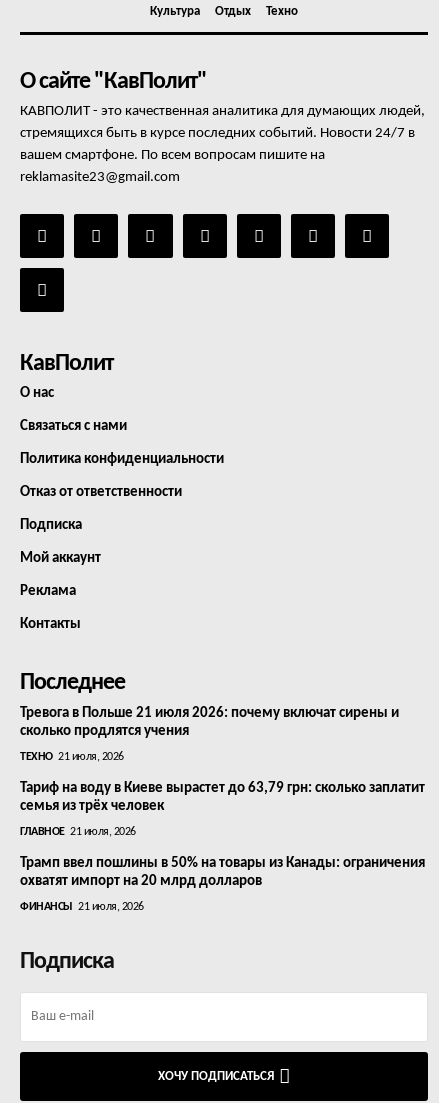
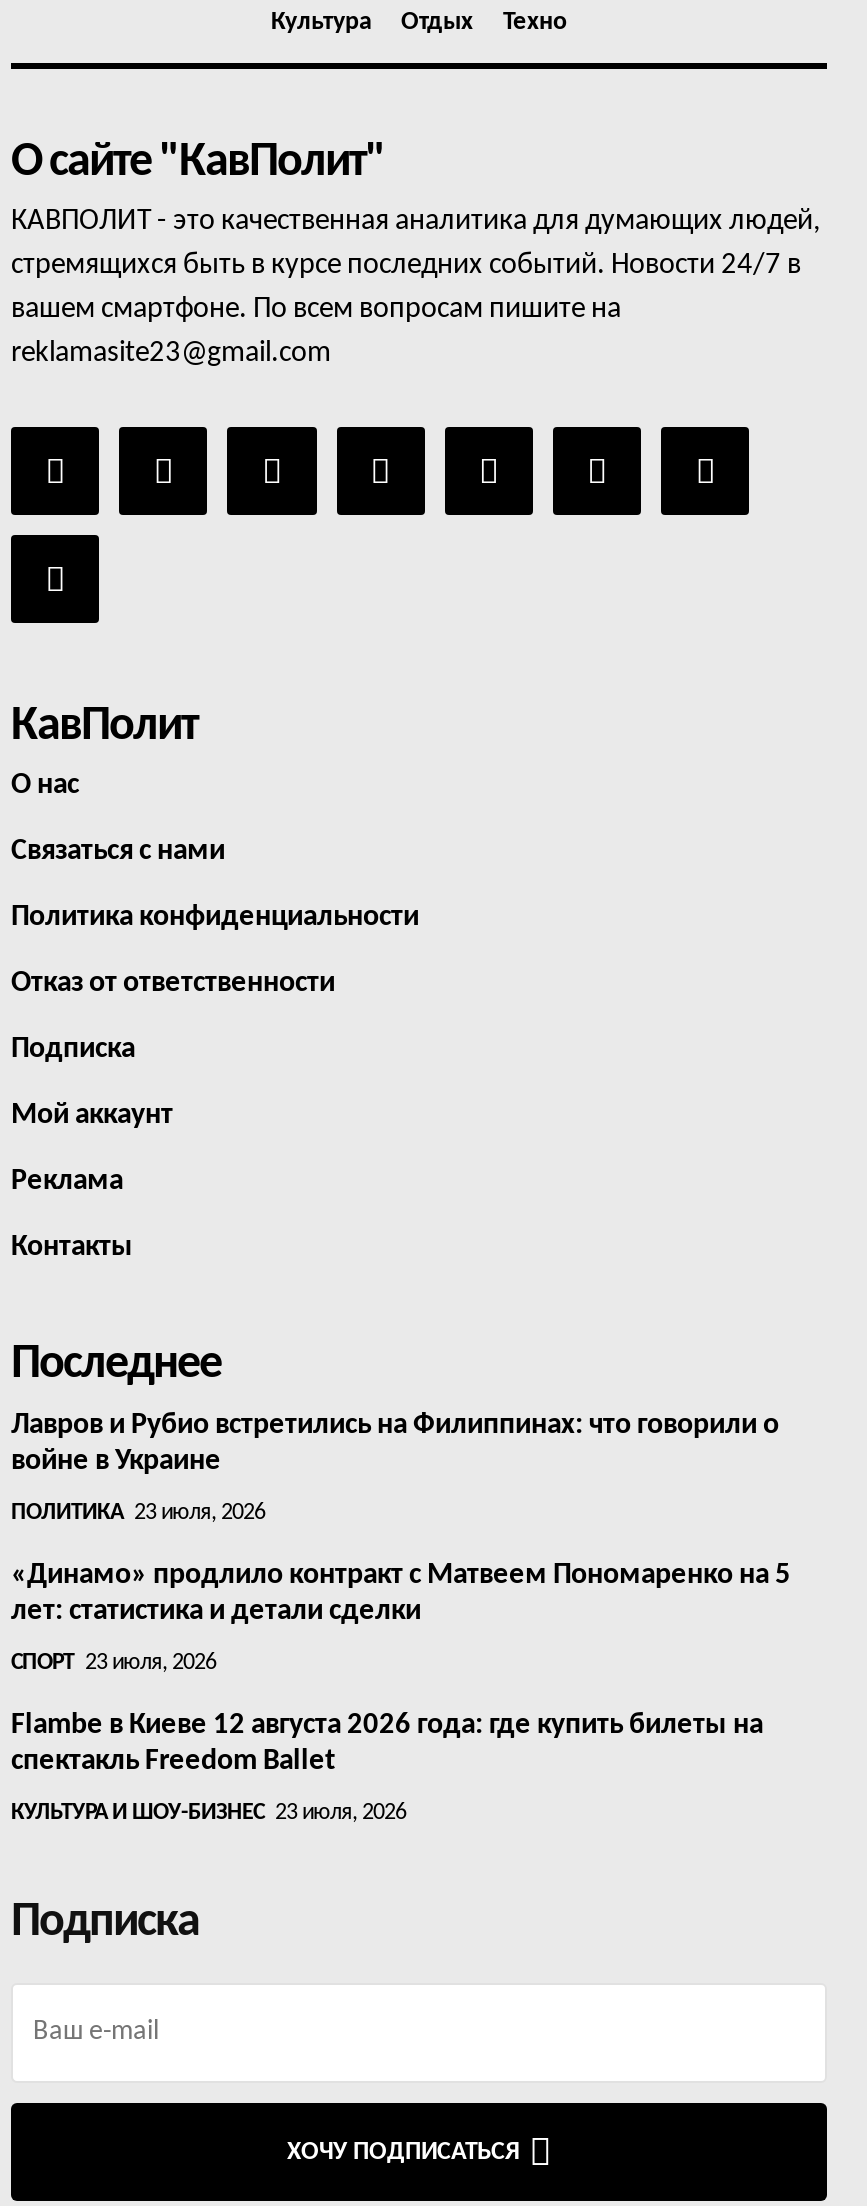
- Тревога в Польше 21 июля 2026: почему включат сирены и
- сколько продлятся учения
+ Лавров и Рубио встретились на Филиппинах: что говорили о
+ войне в Украине

- ТЕХНО 21 июля, 2026
+ ПОЛИТИКА 23 июля, 2026

- Тариф на воду в Киеве вырастет до 63,79 грн: сколько заплатит
- семья из трёх человек
+ «Динамо» продлило контракт с Матвеем Пономаренко на 5
+ лет: статистика и детали сделки

- ГЛАВНОЕ 21 июля, 2026
+ СПОРТ 23 июля, 2026

- Трамп ввел пошлины в 50% на товары из Канады: ограничения
- охватят импорт на 20 млрд долларов
+ Flambe в Киеве 12 августа 2026 года: где купить билеты на
+ спектакль Freedom Ballet

- ФИНАНСЫ 21 июля, 2026
+ КУЛЬТУРА И ШОУ-БИЗНЕС 23 июля, 2026
